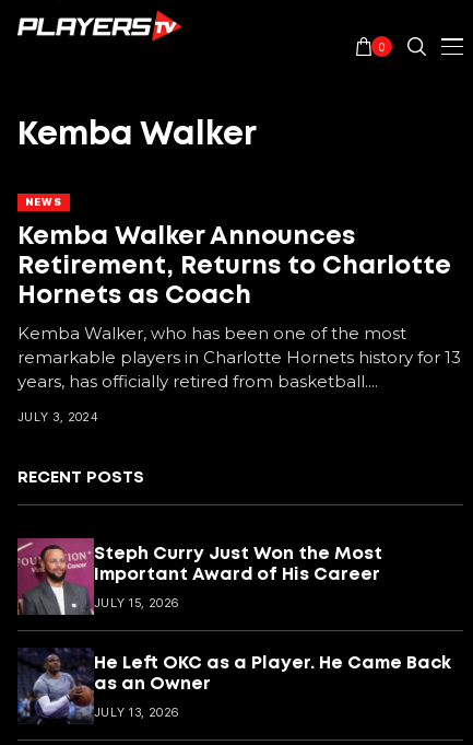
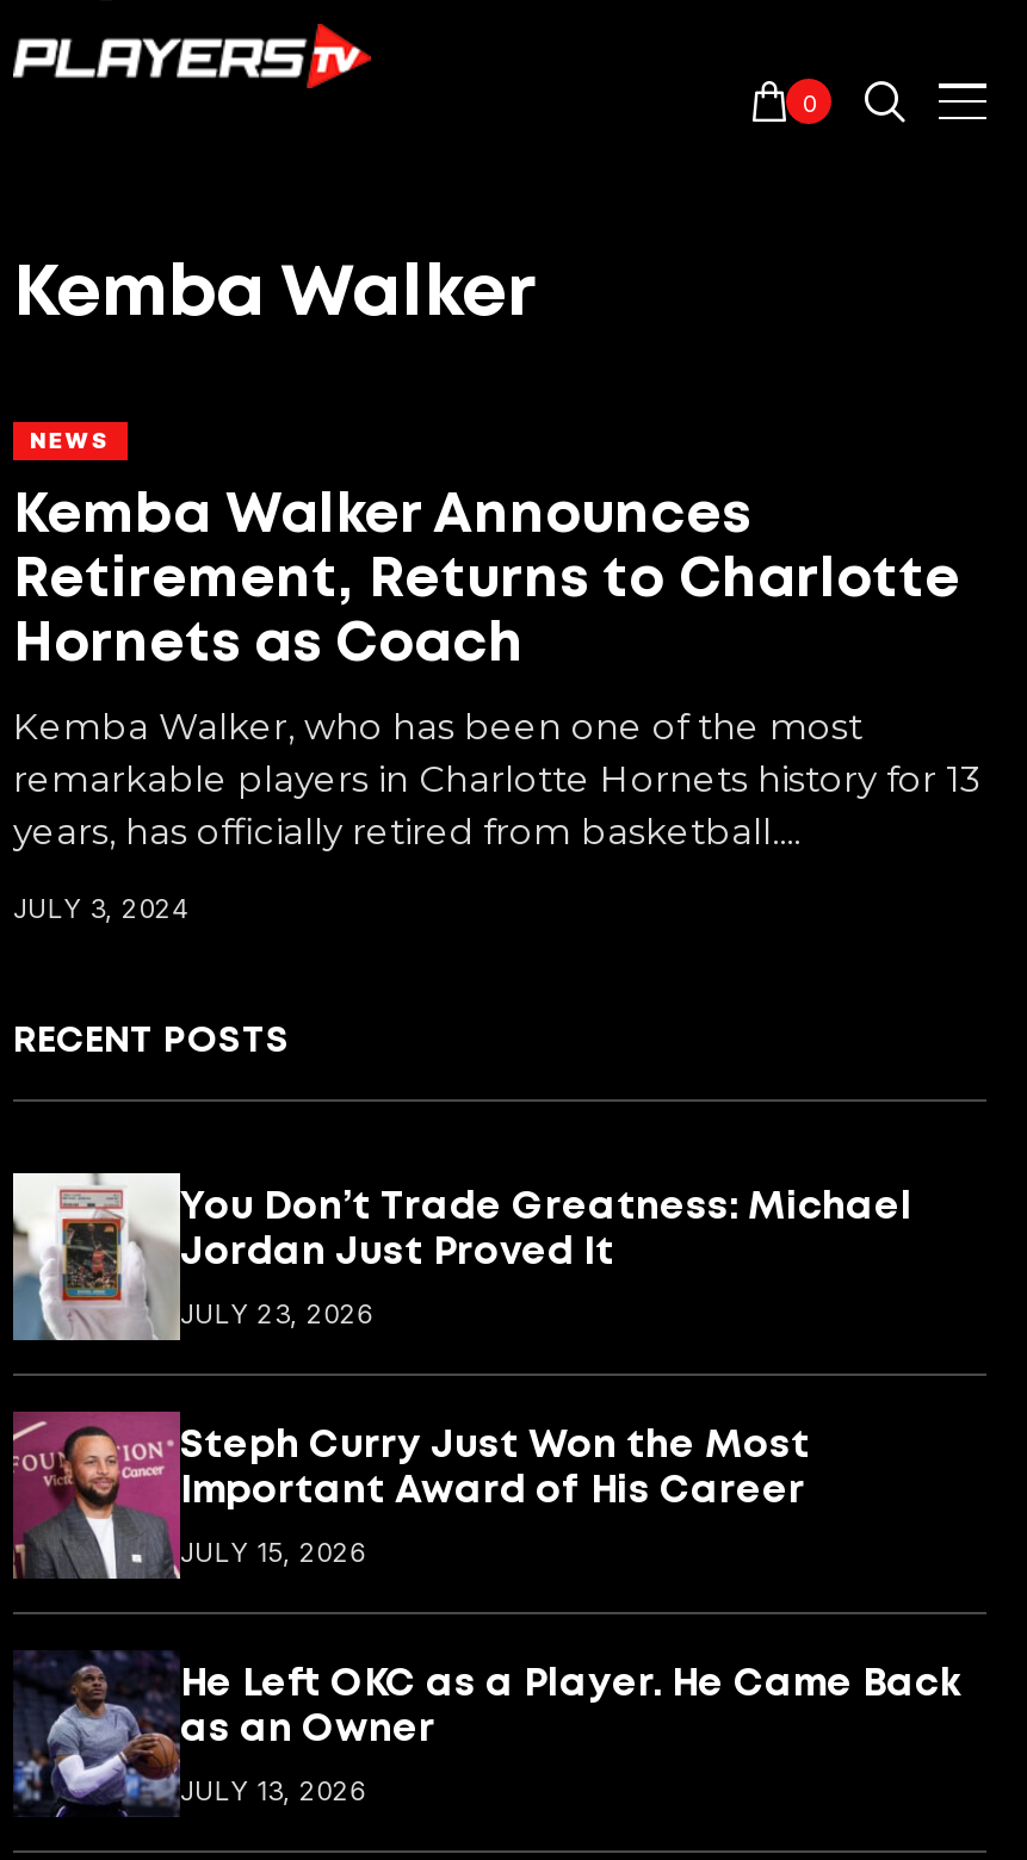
+ [image]
+ You Don’t Trade Greatness: Michael
+ Jordan Just Proved It
+ JULY 23, 2026
